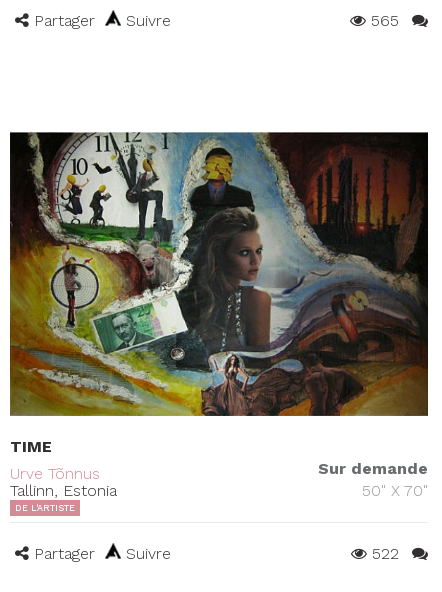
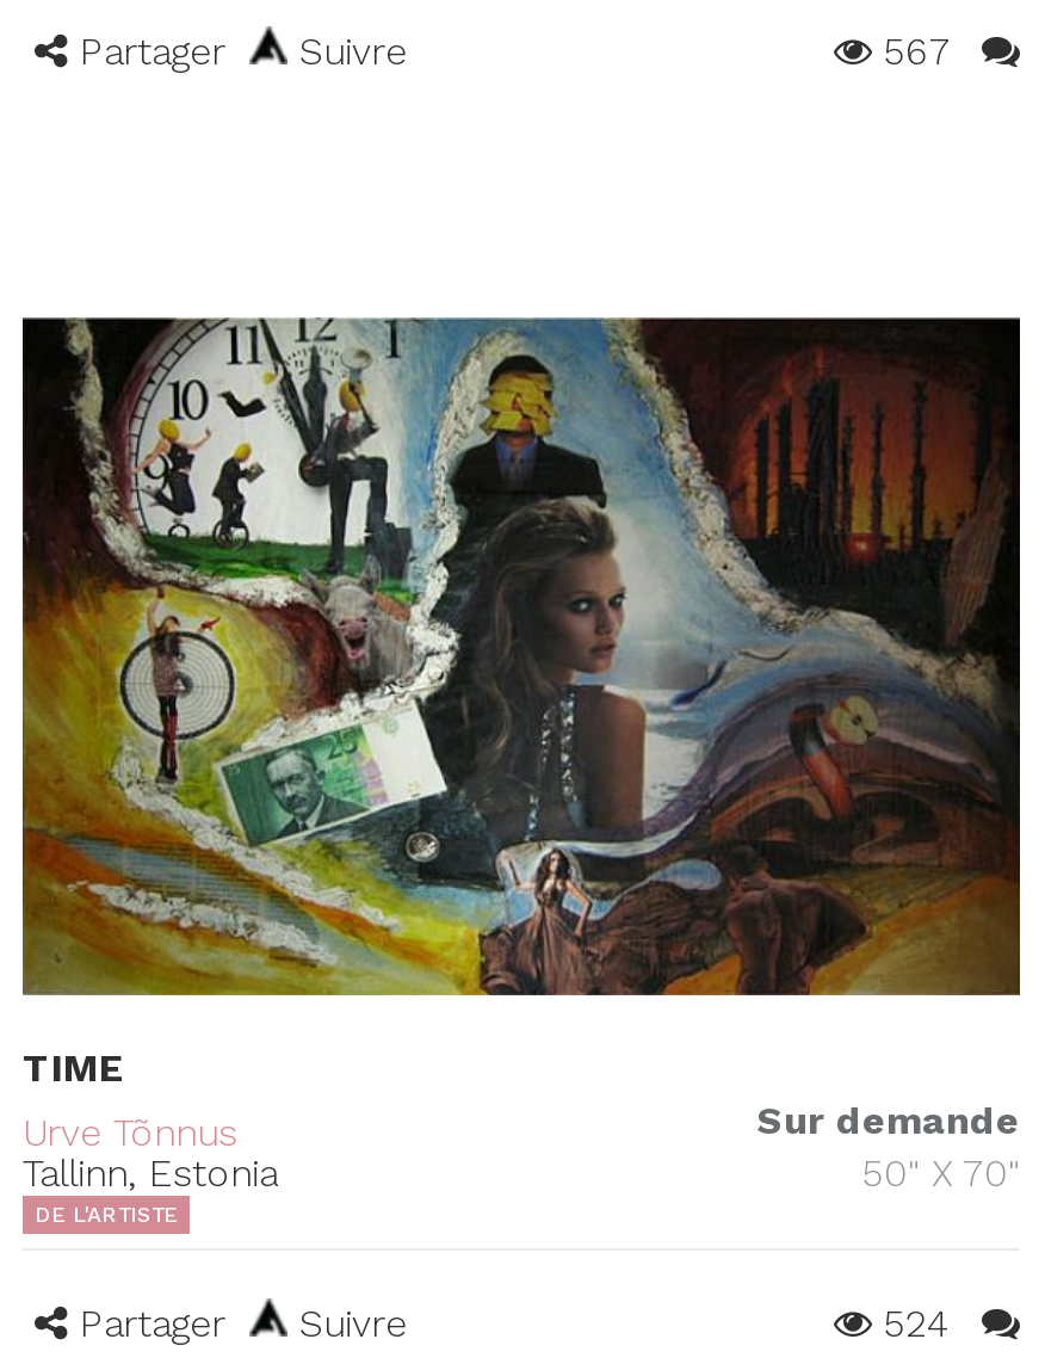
- 565
+ 567

- 522
+ 524
